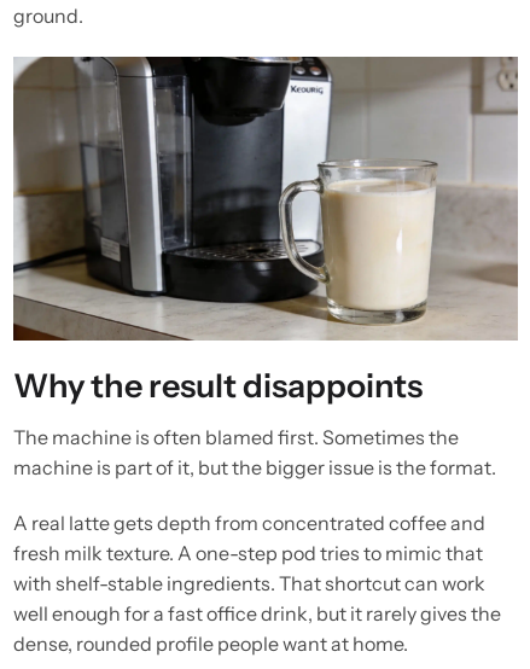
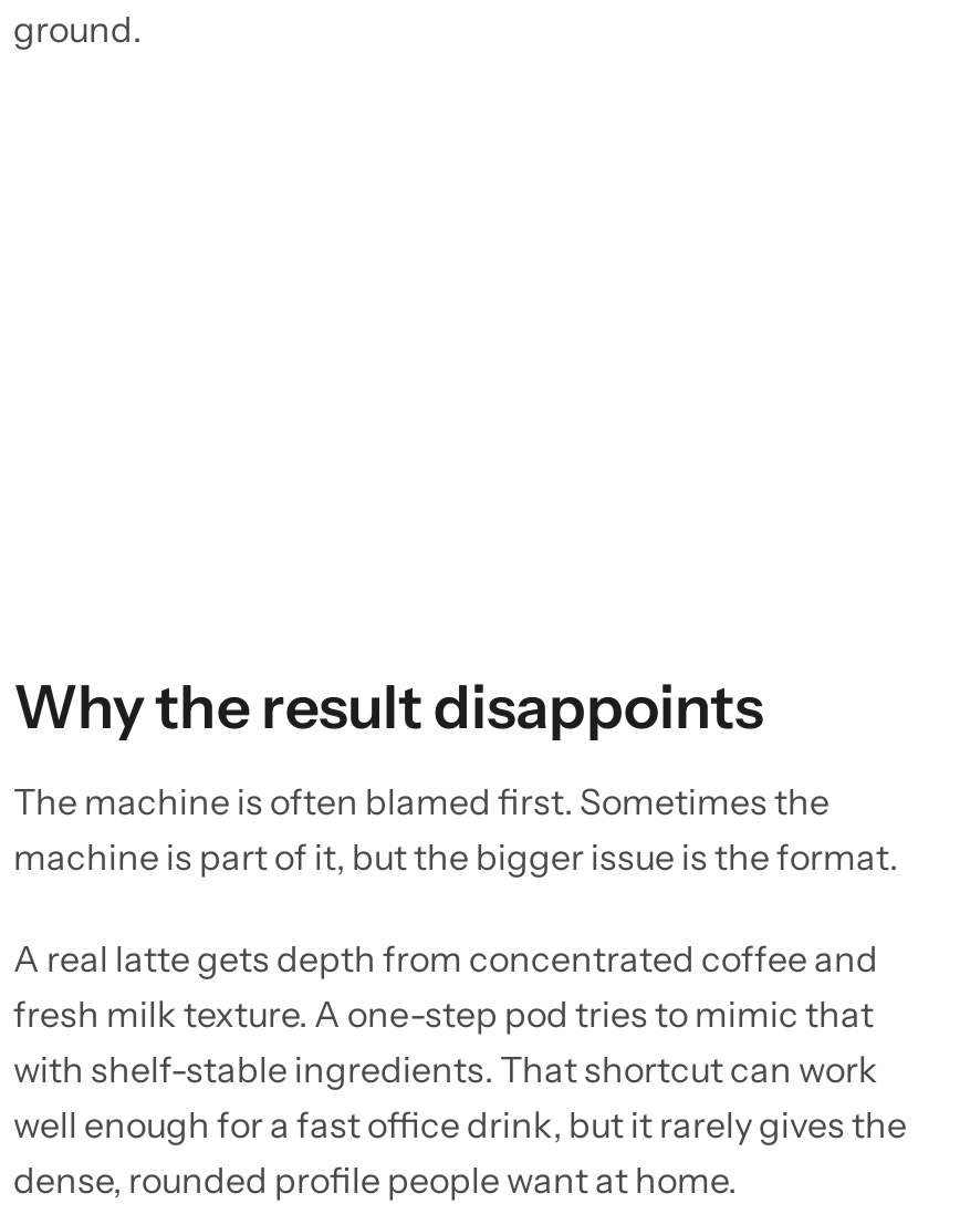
- [image]
